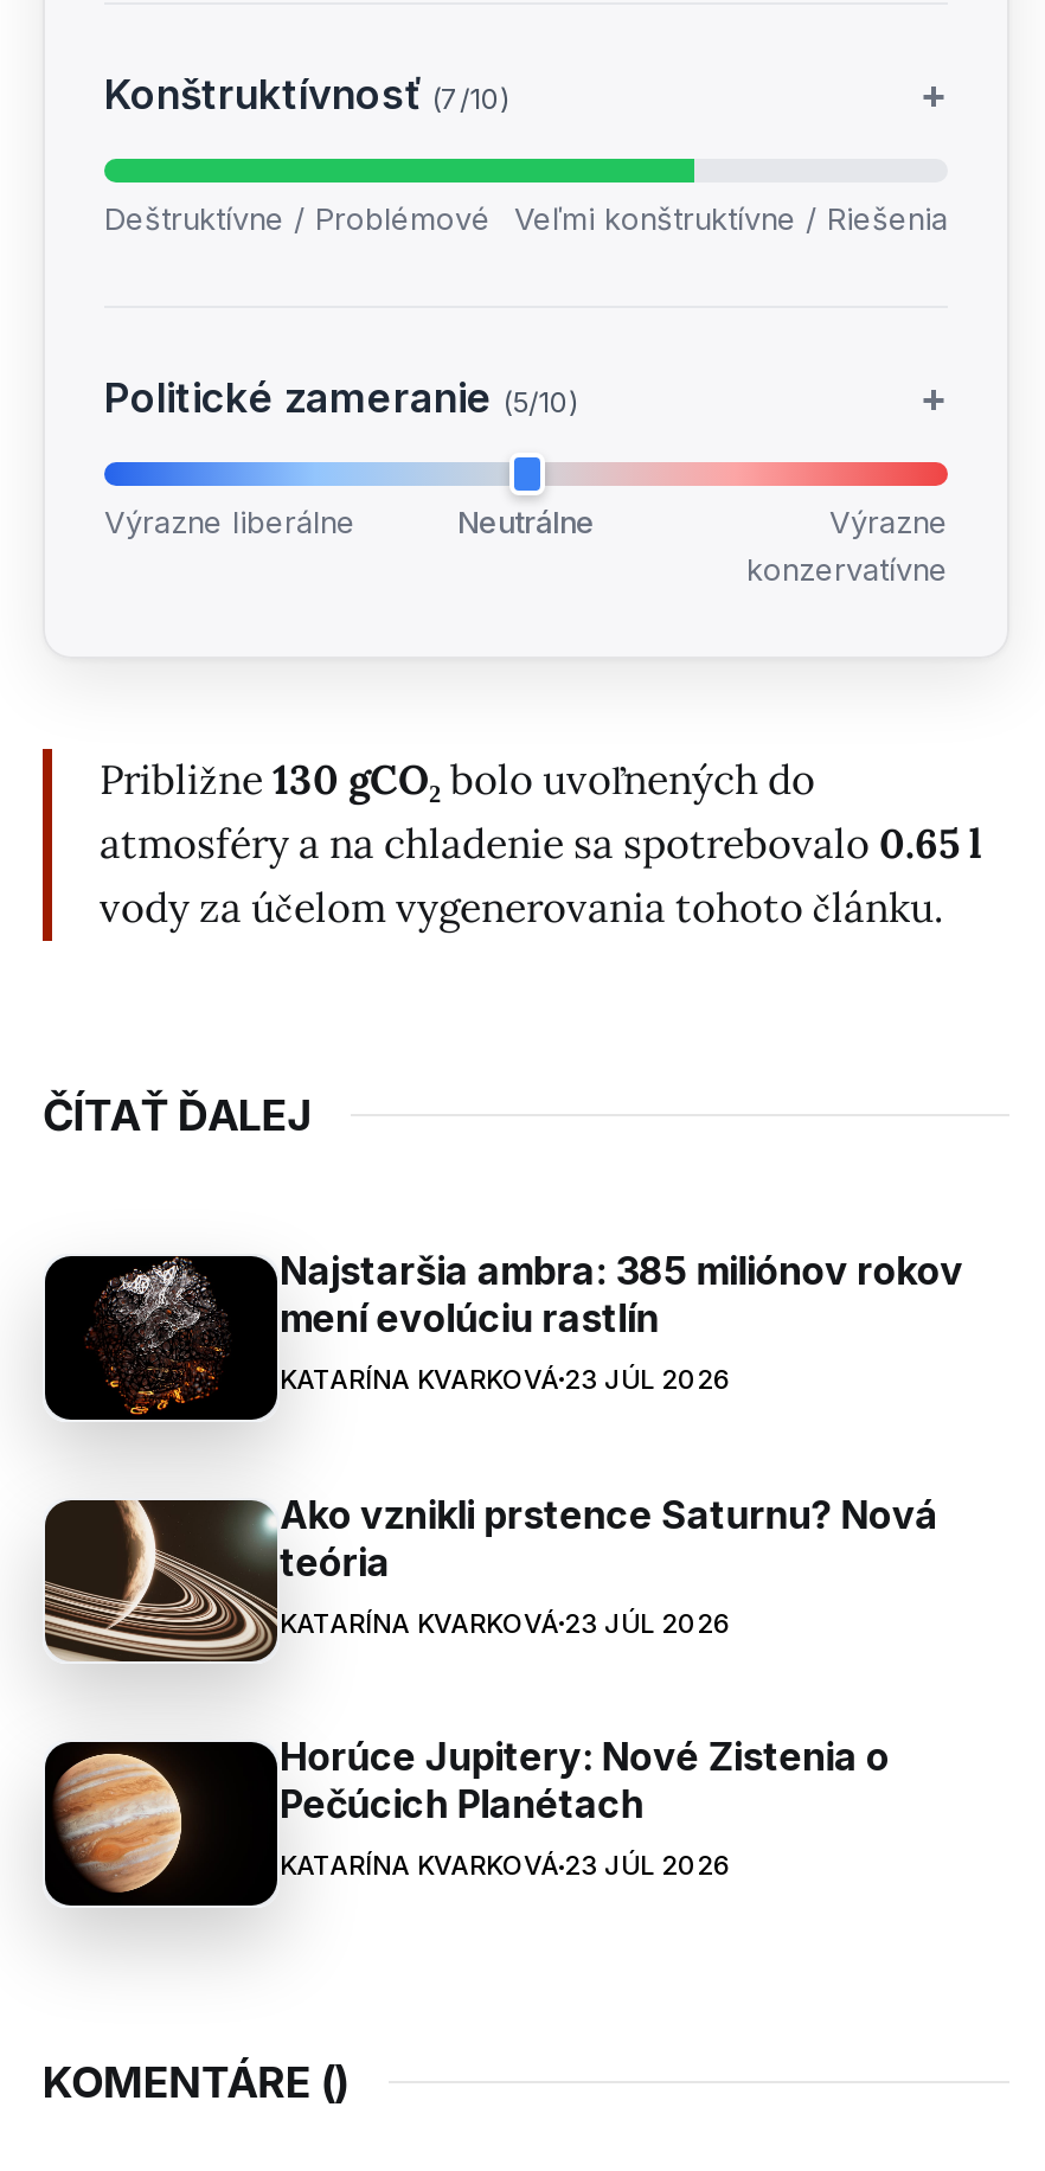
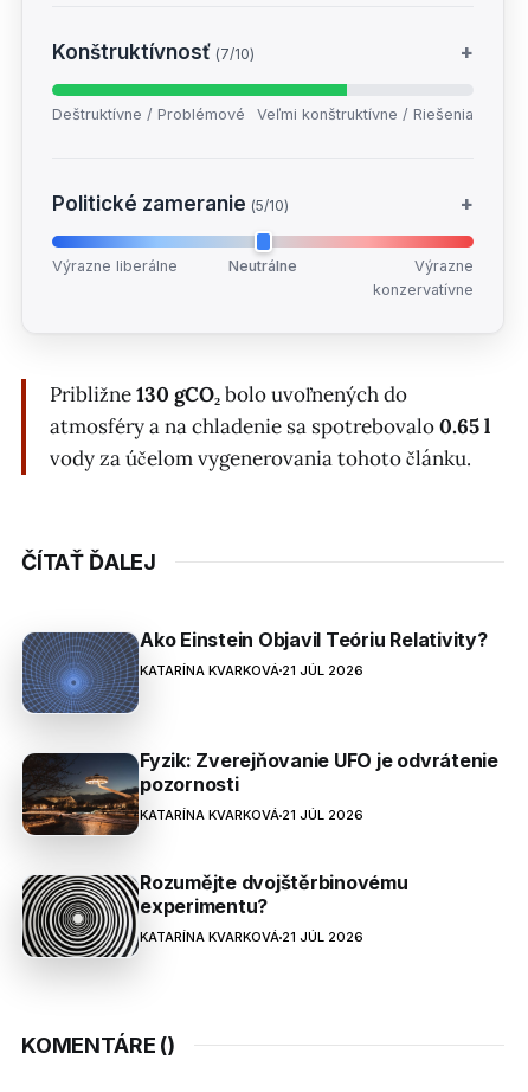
- [image]
- Najstaršia ambra: 385 miliónov rokov
- mení evolúciu rastlín
- KATARÍNA KVARKOVÁ 23 JÚL 2026
+ [image]
+ Ako Einstein Objavil Teóriu Relativity?
+ KATARÍNA KVARKOVÁ 21 JÚL 2026

- [image]
- Ako vznikli prstence Saturnu? Nová
- teória
- KATARÍNA KVARKOVÁ 23 JÚL 2026
+ [image]
+ Fyzik: Zverejňovanie UFO je odvrátenie
+ pozornosti
+ KATARÍNA KVARKOVÁ 21 JÚL 2026

- [image]
- Horúce Jupitery: Nové Zistenia o
- Pečúcich Planétach
- KATARÍNA KVARKOVÁ 23 JÚL 2026
+ [image]
+ Rozumějte dvojštěrbinovému
+ experimentu?
+ KATARÍNA KVARKOVÁ 21 JÚL 2026
